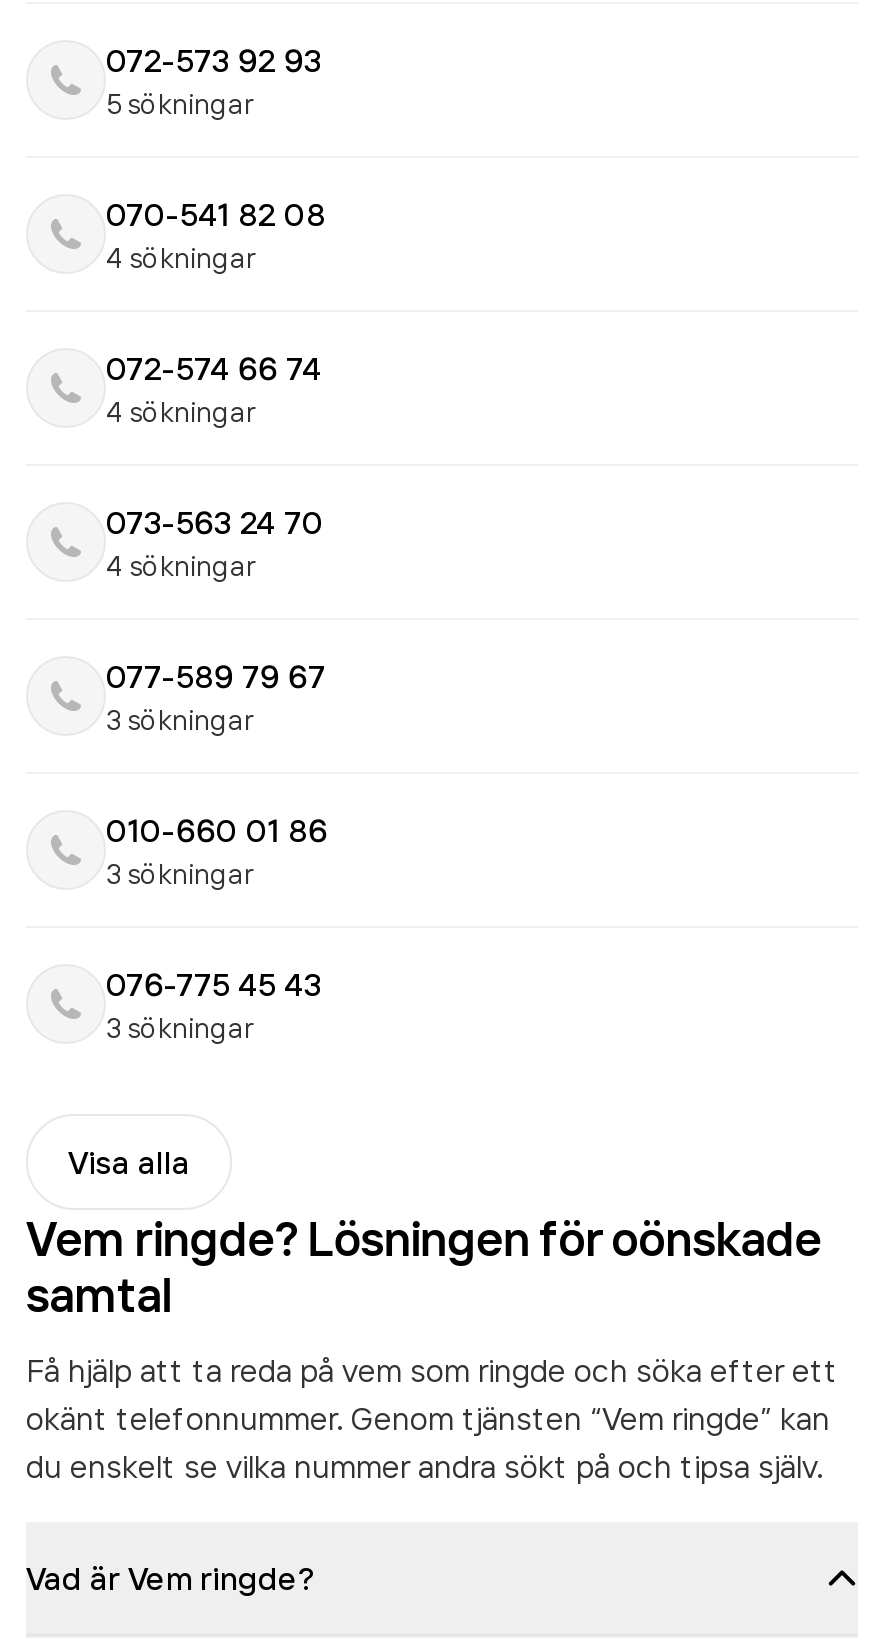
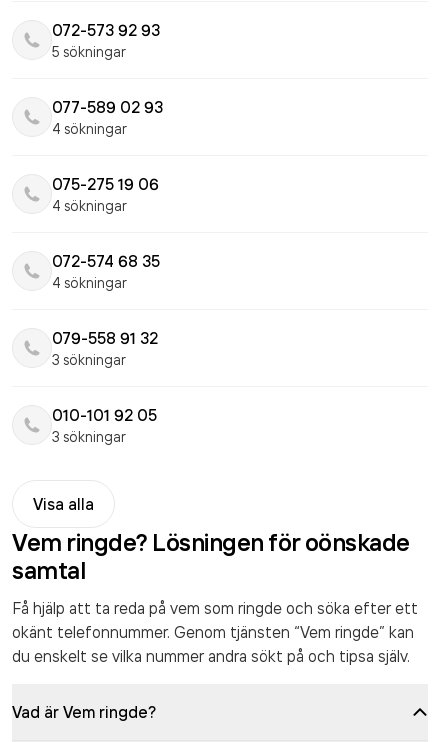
- 070-541 82 08
+ 077-589 02 93

- 072-574 66 74
+ 075-275 19 06

- 073-563 24 70
+ 072-574 68 35

- 077-589 79 67
+ 079-558 91 32

- 010-660 01 86
- 3 sökningar
- 076-775 45 43
+ 010-101 92 05
